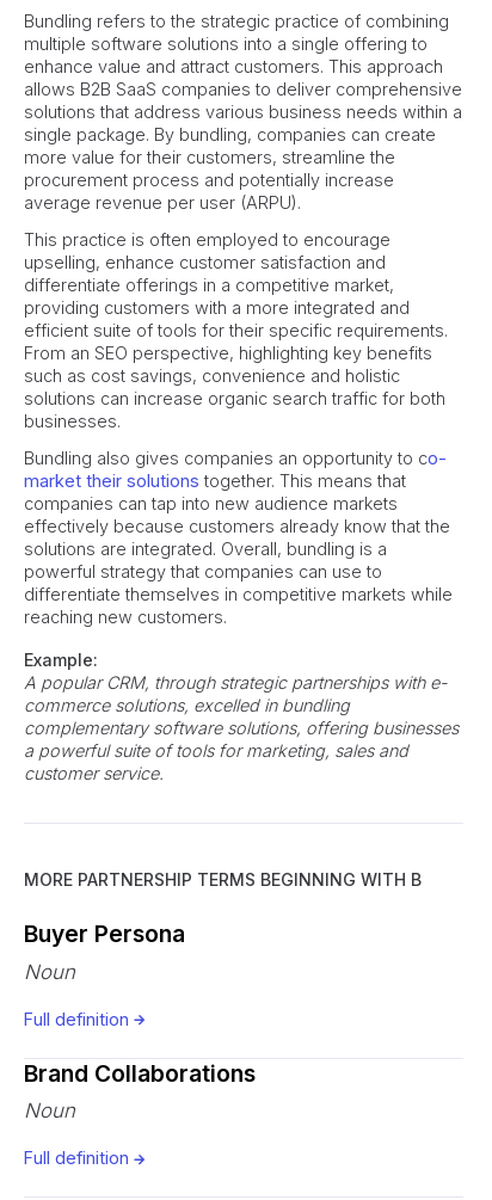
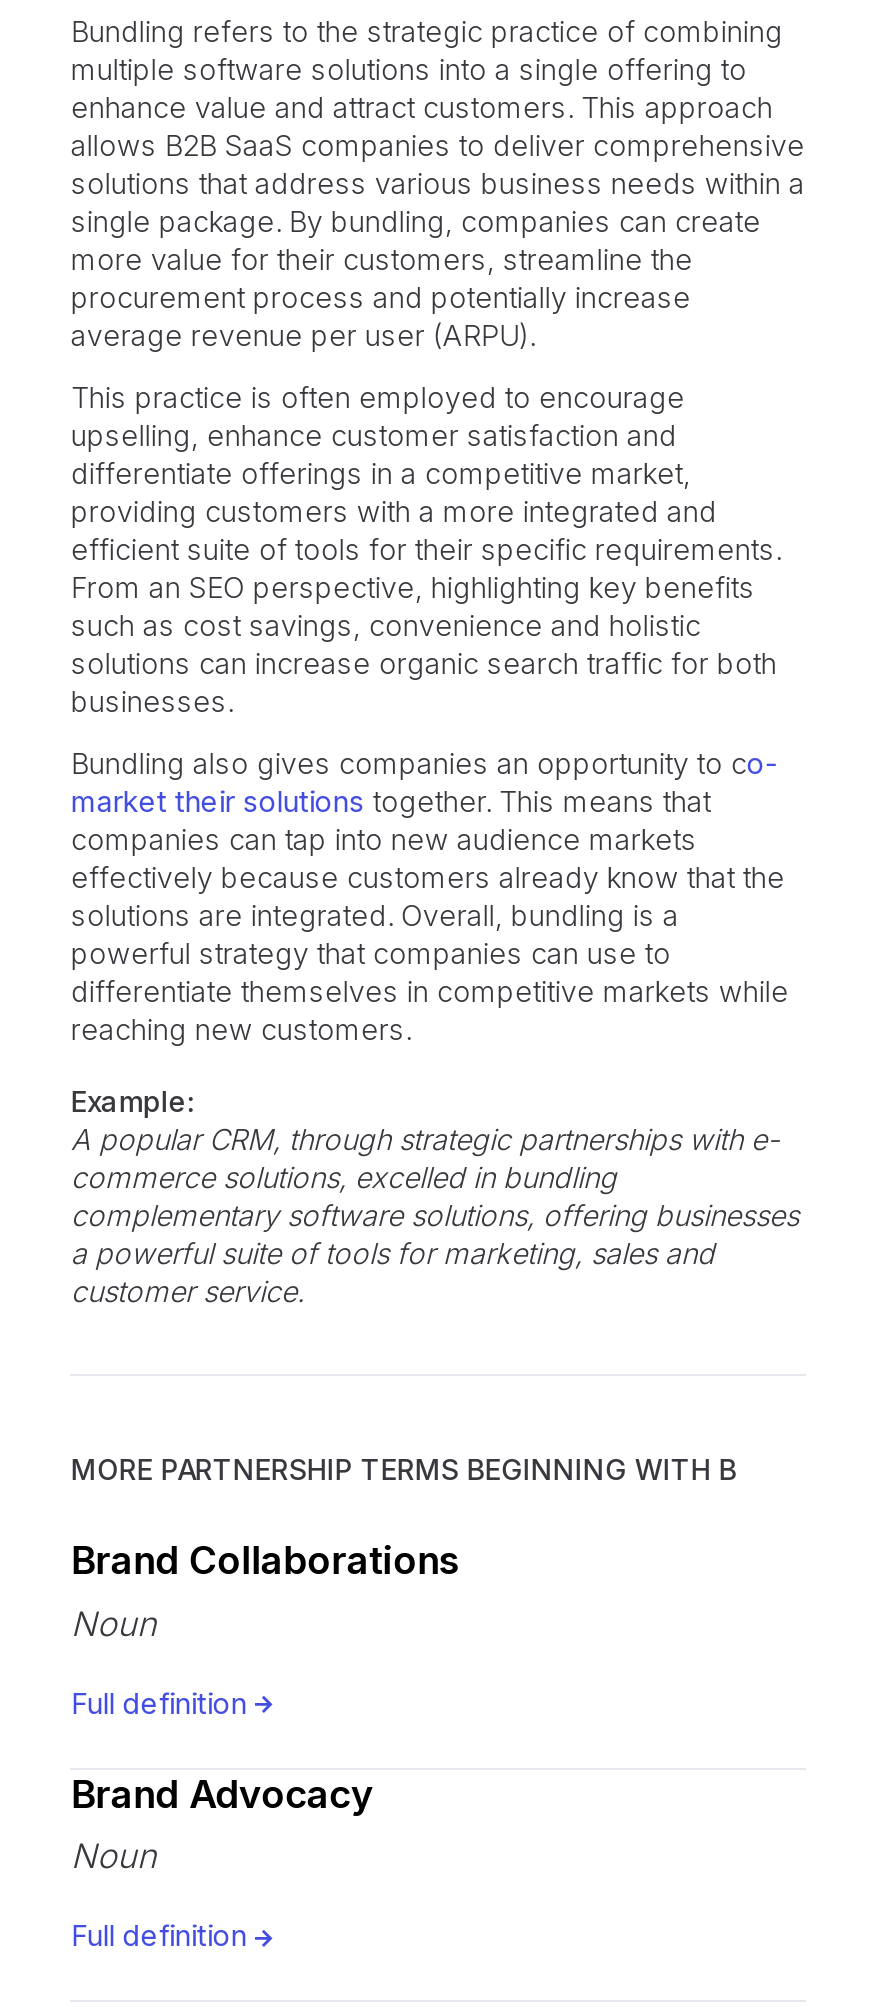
- Buyer Persona

+ Brand Advocacy

moved up: Brand Collaborations
